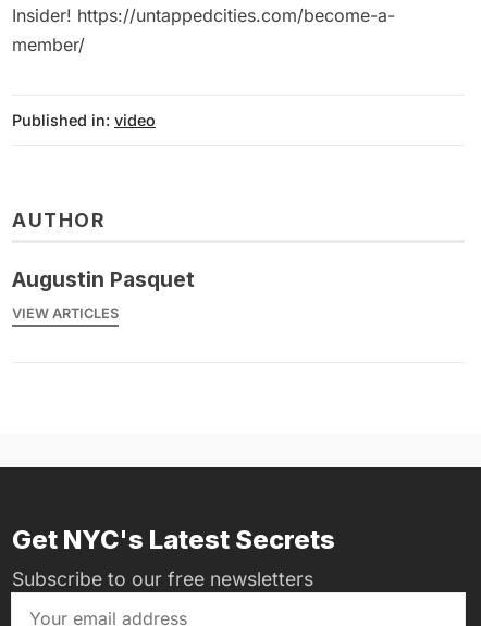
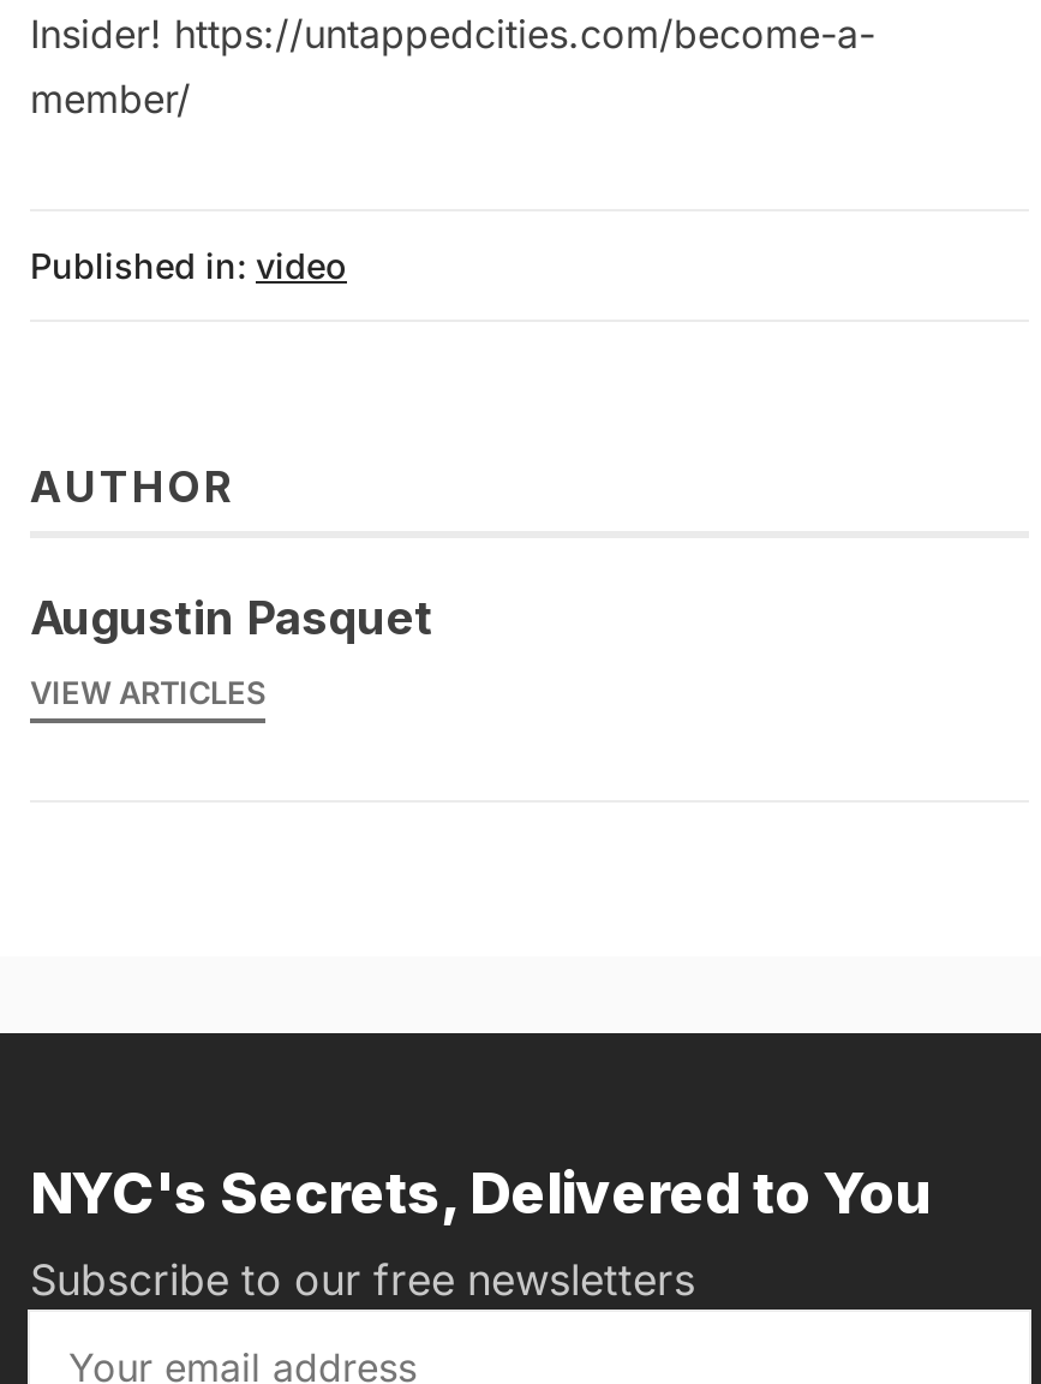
- Get NYC's Latest Secrets
+ NYC's Secrets, Delivered to You
